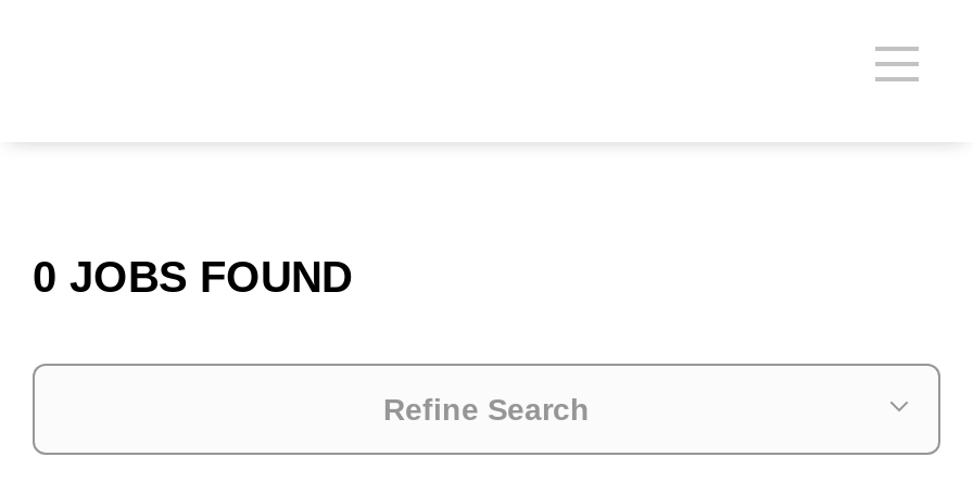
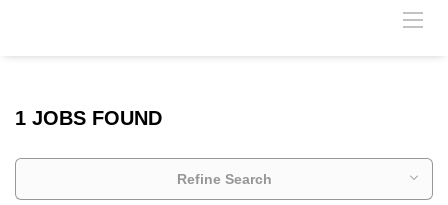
- 0 JOBS FOUND
+ 1 JOBS FOUND
